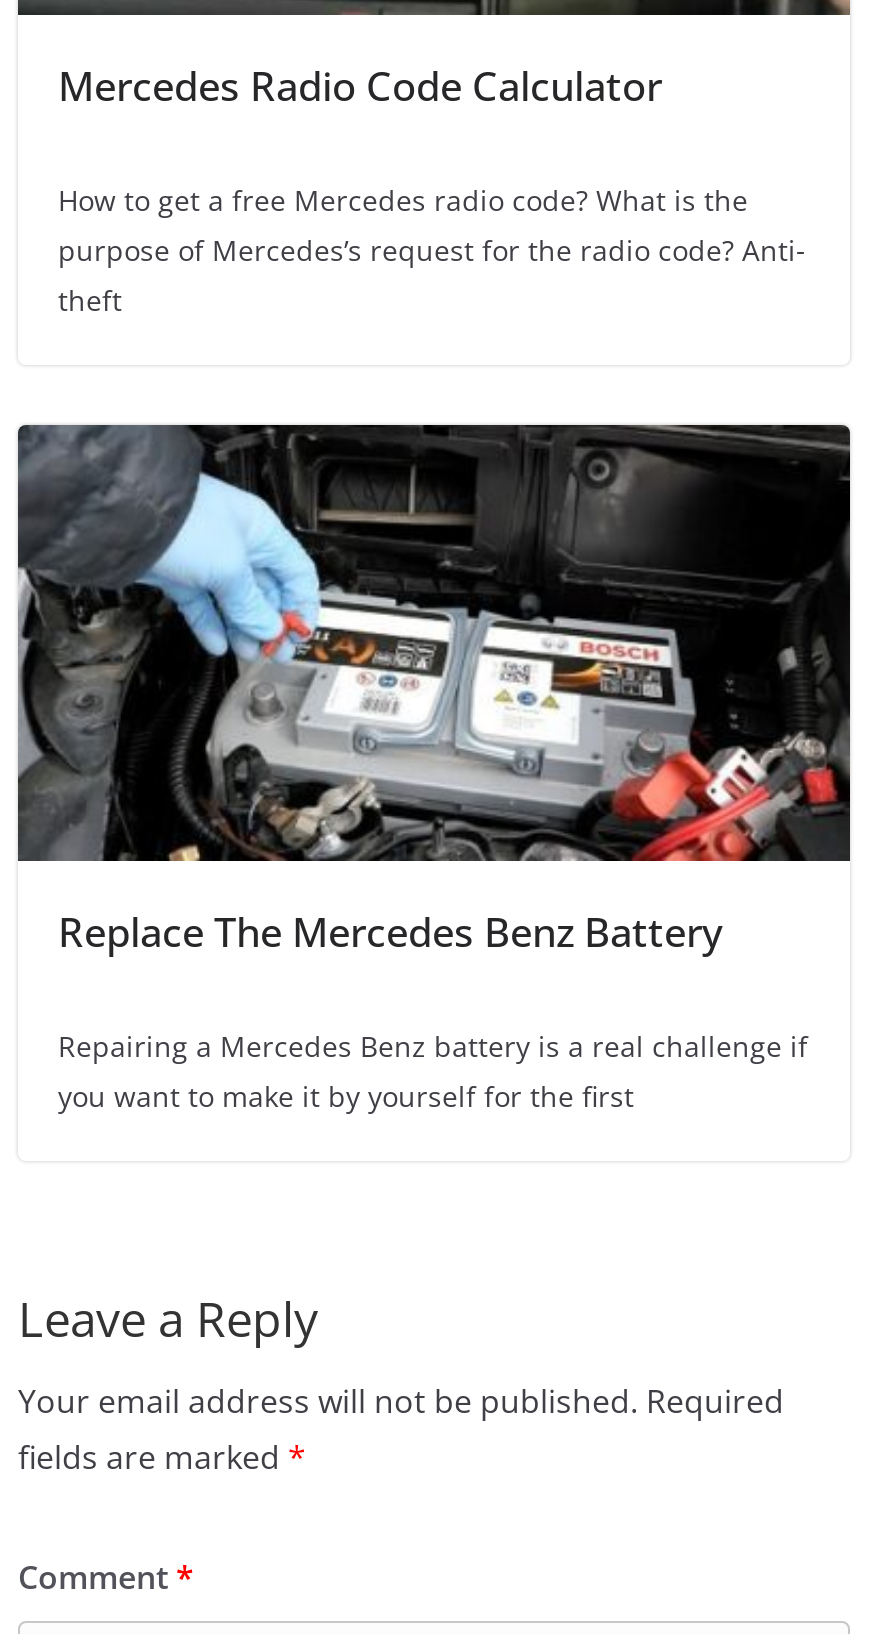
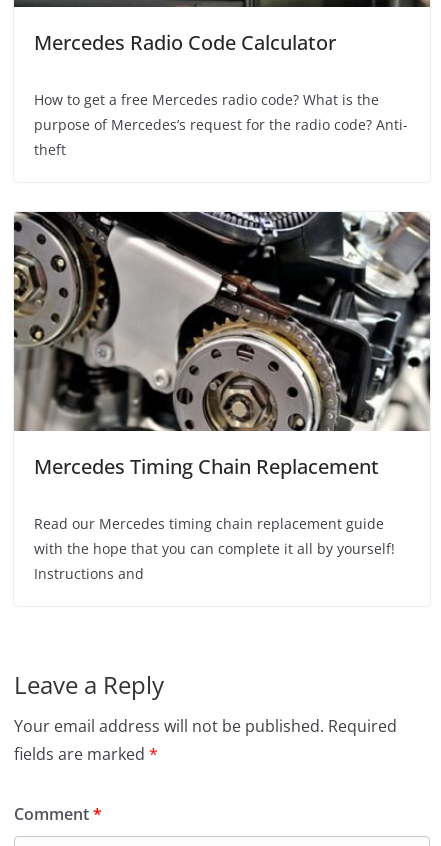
- [image]
- Replace The Mercedes Benz Battery
+ [image]
+ Mercedes Timing Chain Replacement

- Repairing a Mercedes Benz battery is a real challenge if
- you want to make it by yourself for the first
+ Read our Mercedes timing chain replacement guide
+ with the hope that you can complete it all by yourself!
+ Instructions and
